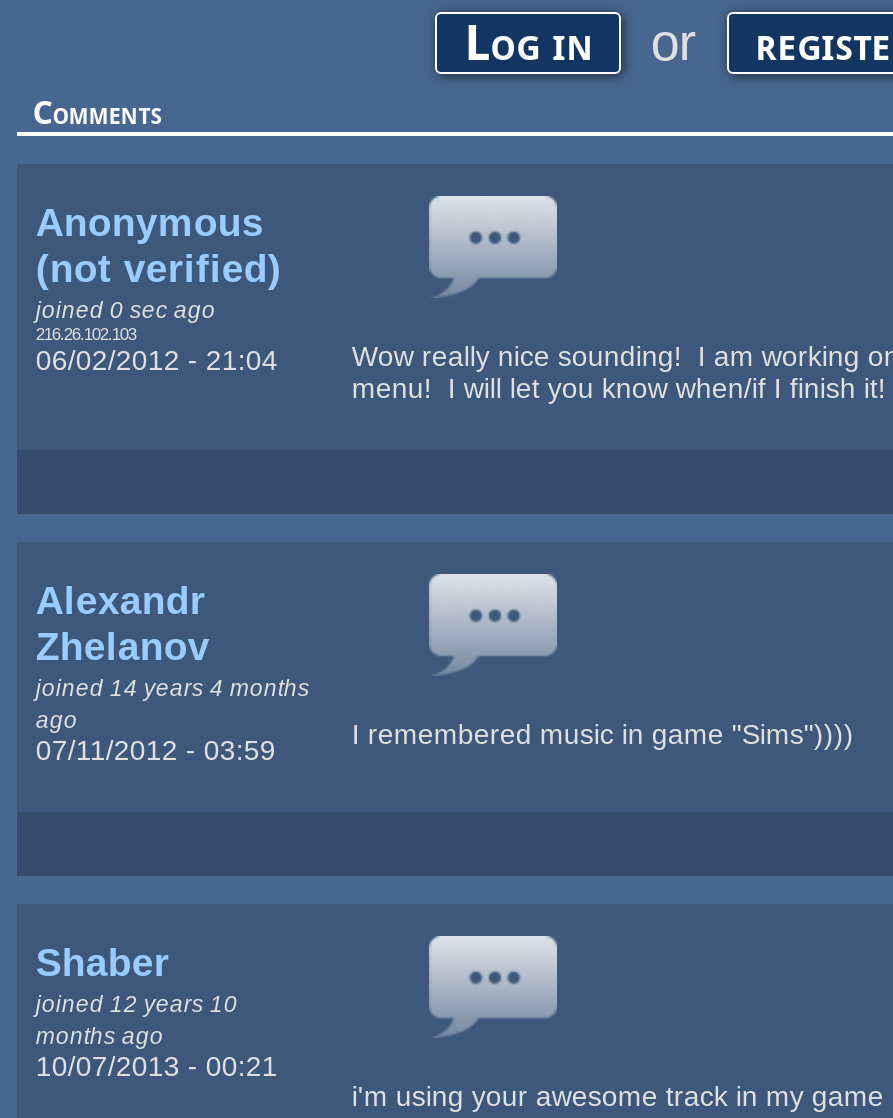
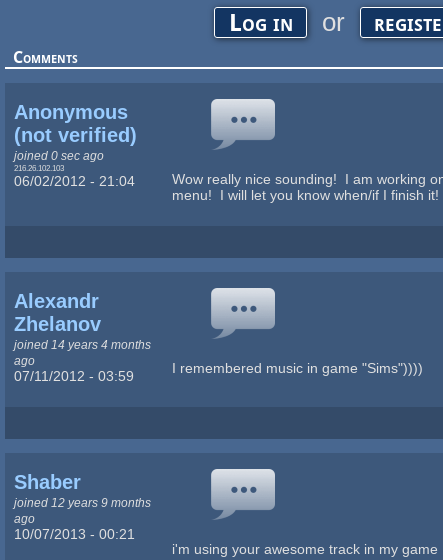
- joined 12 years 10
- months ago
+ joined 12 years 9 months
+ ago
